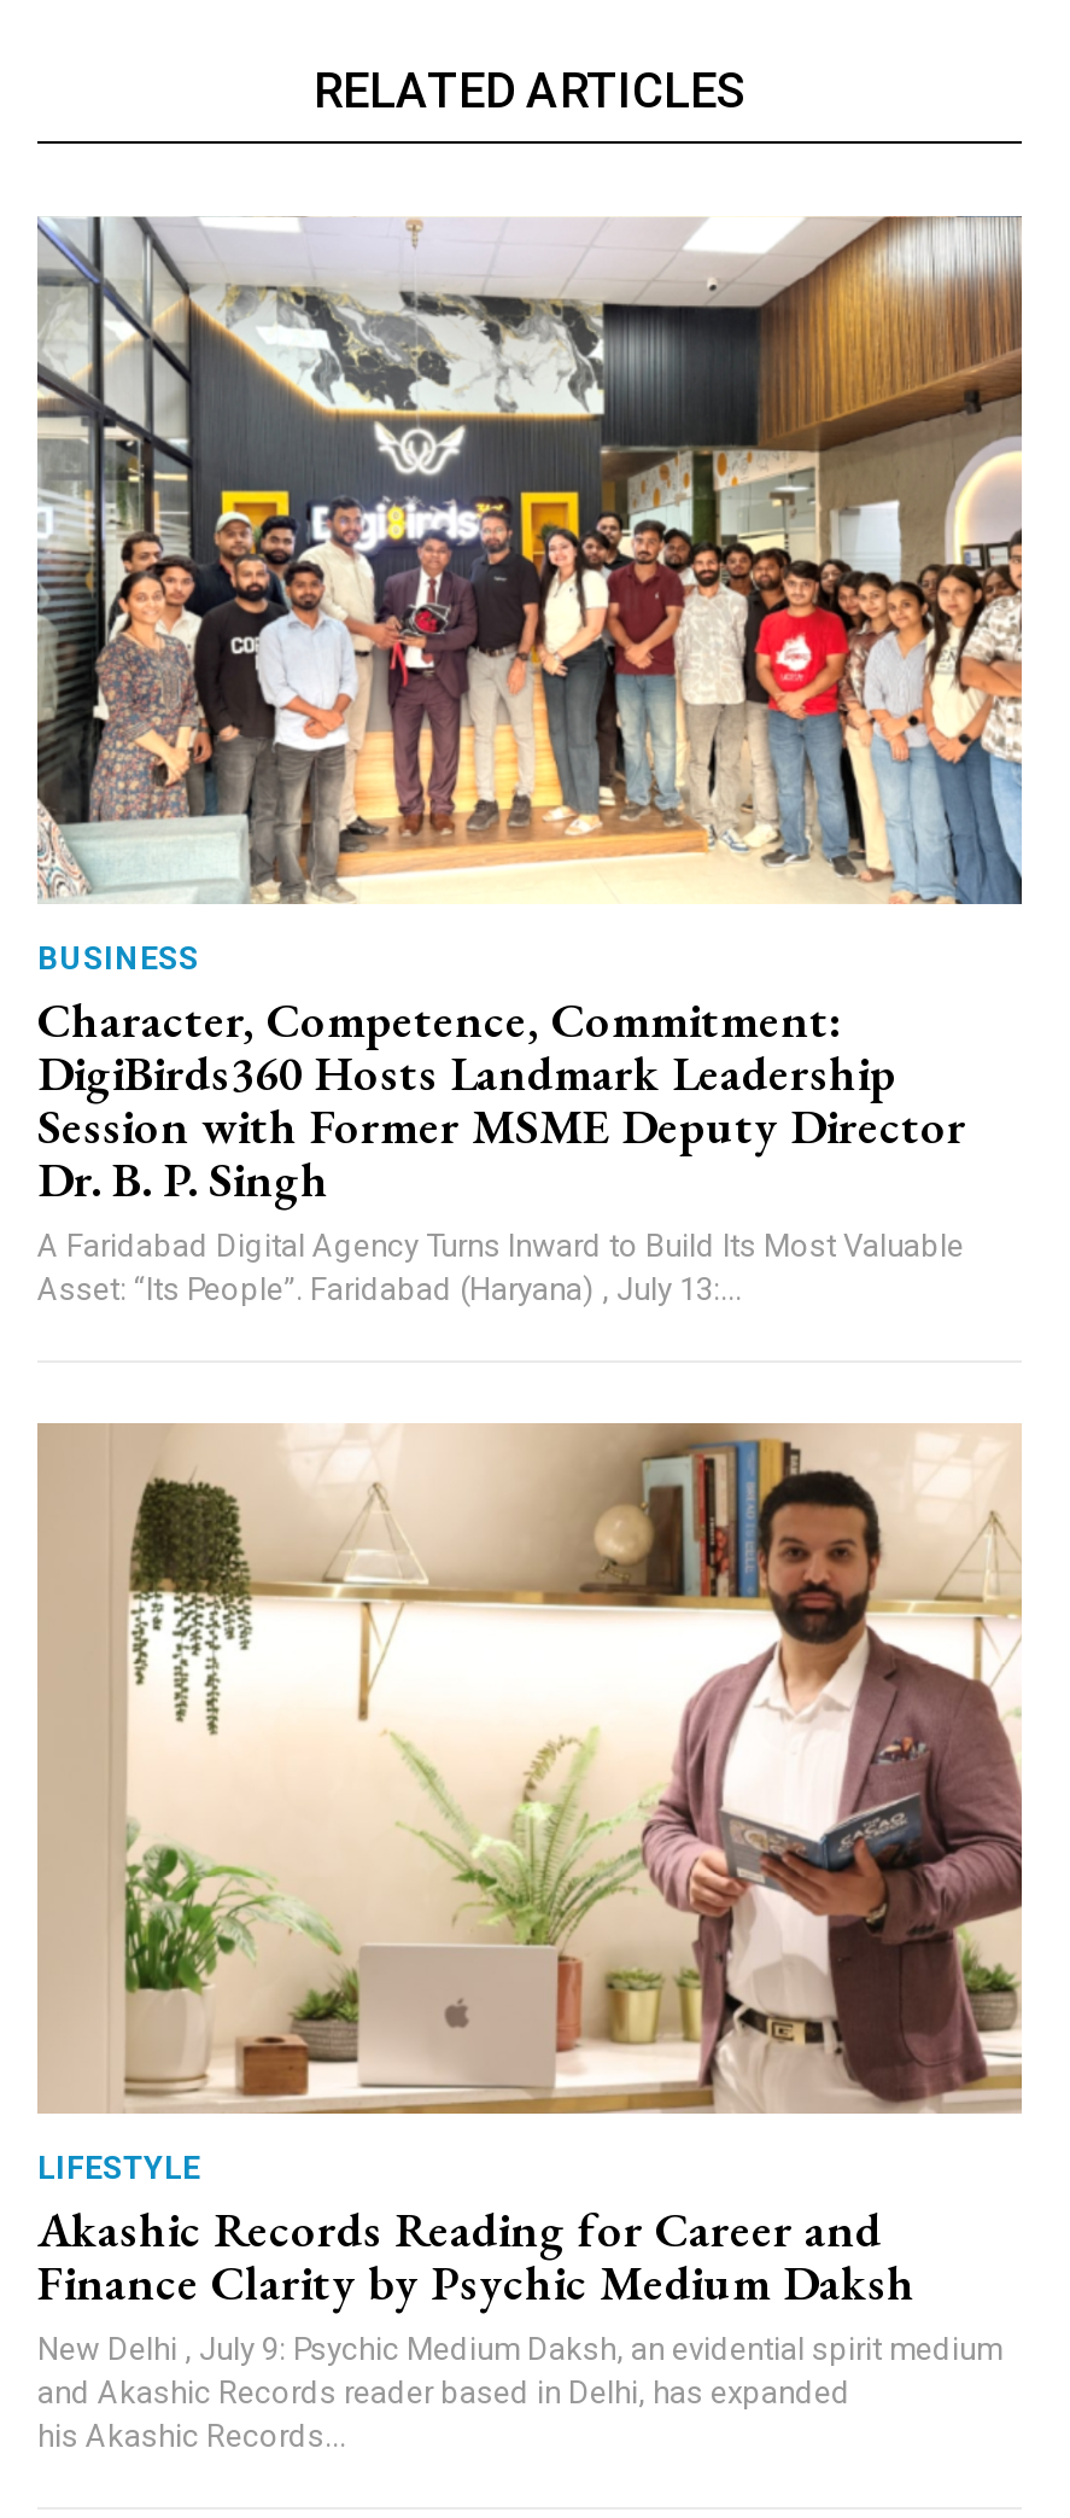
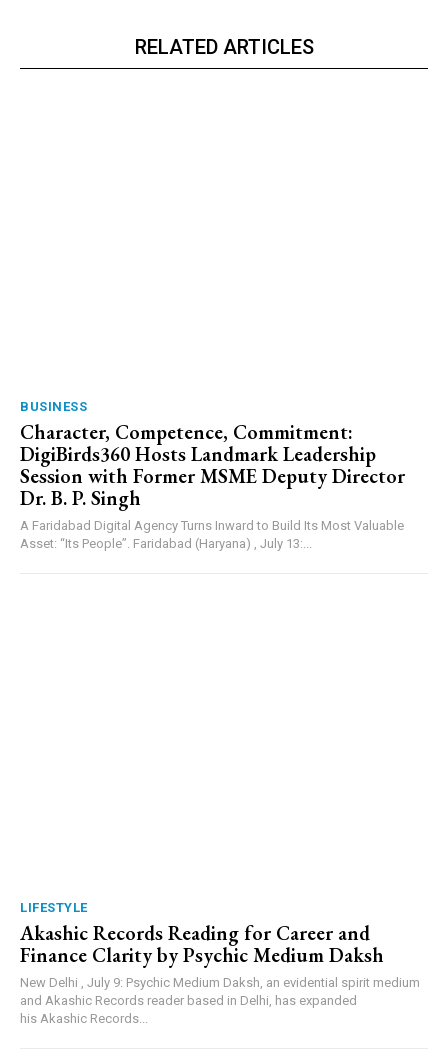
- [image]

- [image]
